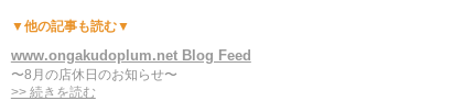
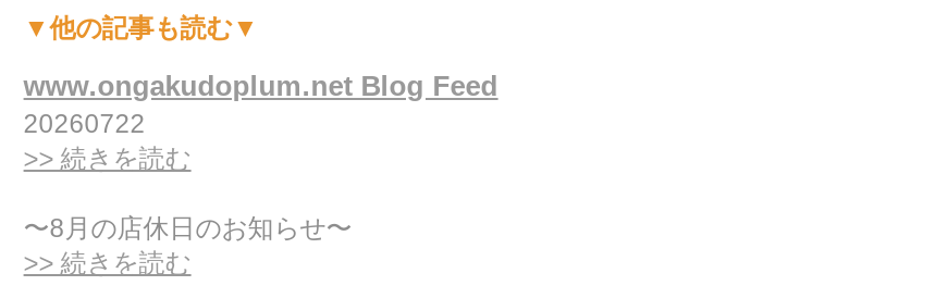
+ 20260722
+ >> 続きを読む
